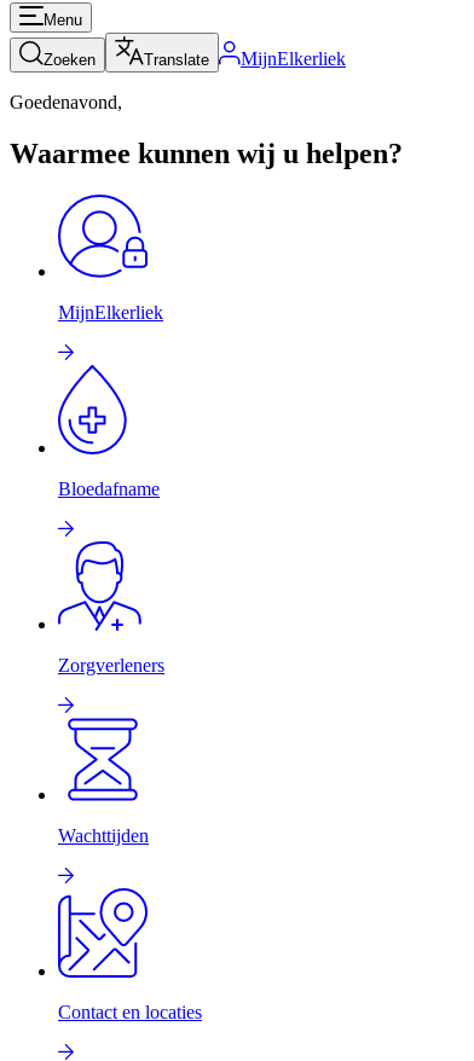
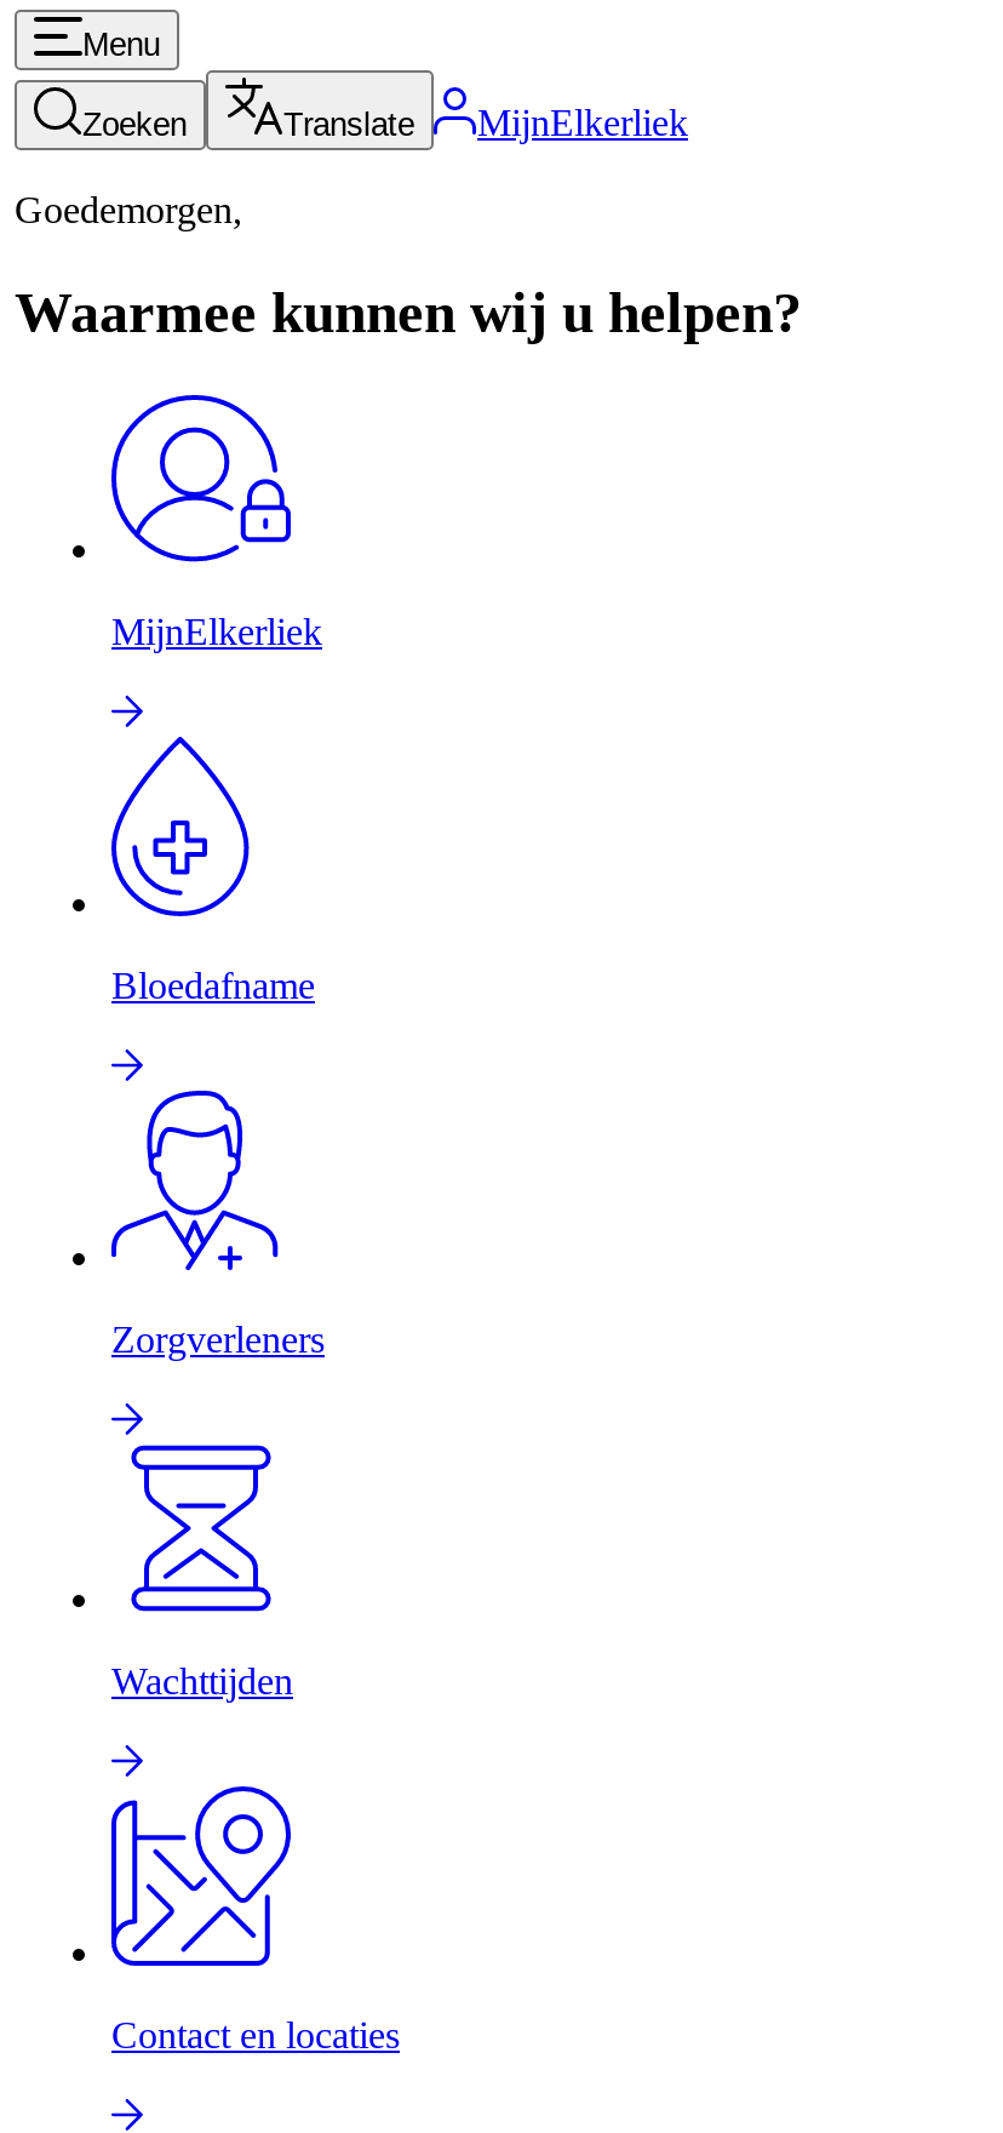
- Goedenavond,
+ Goedemorgen,
